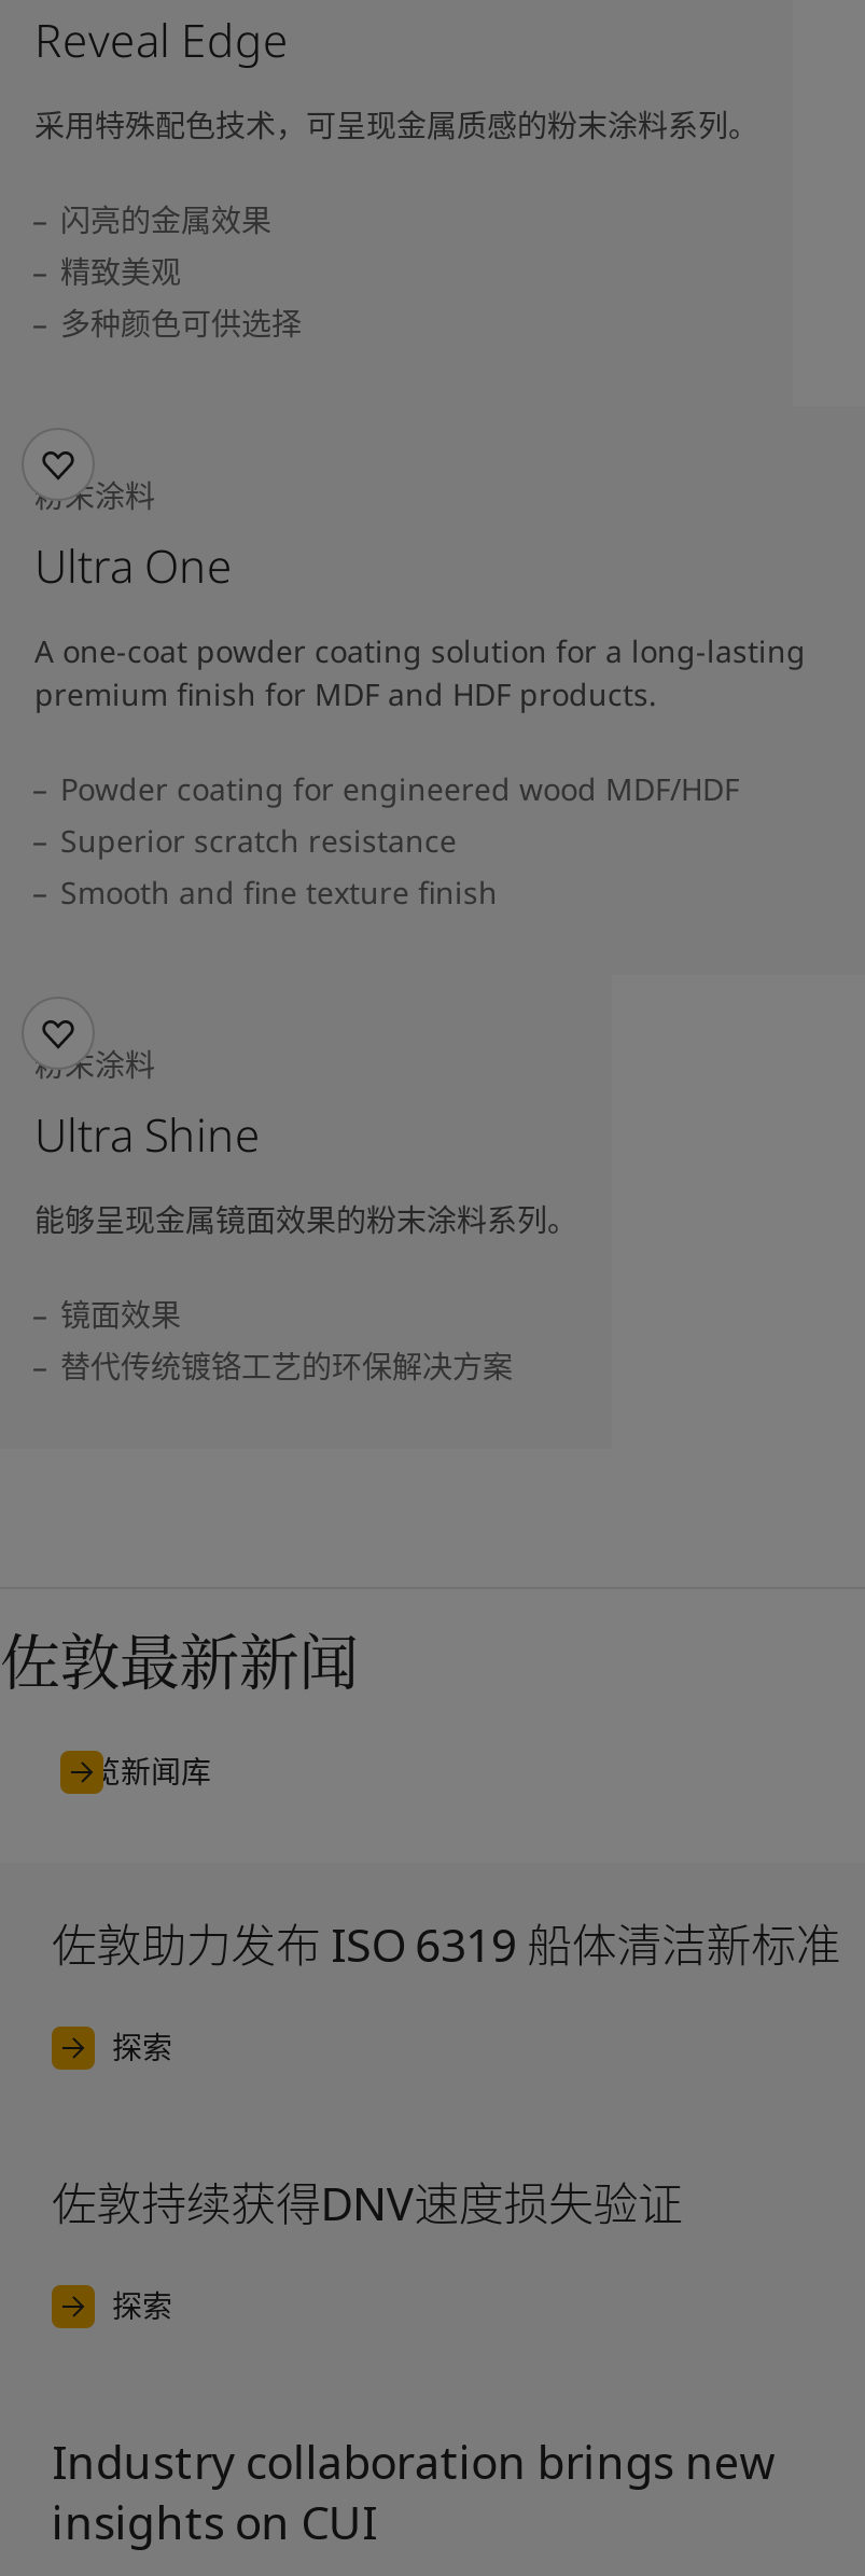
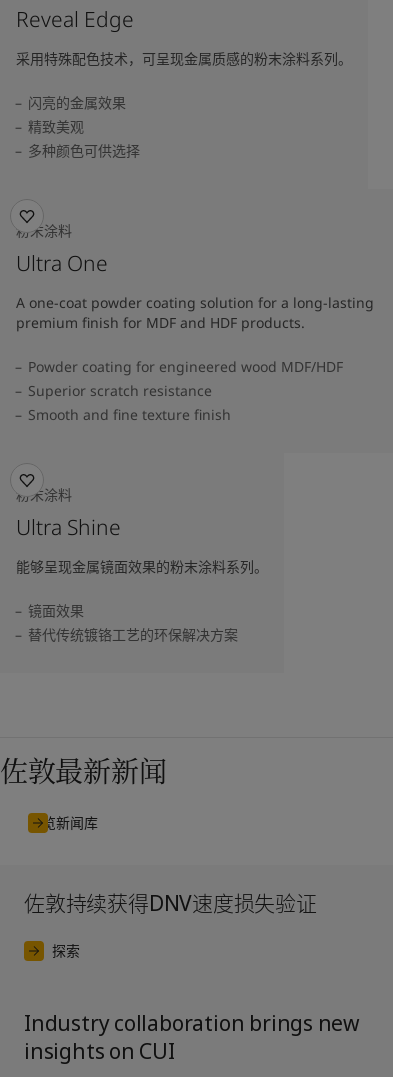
- 佐敦助力发布 ISO 6319 船体清洁新标准
- 探索
